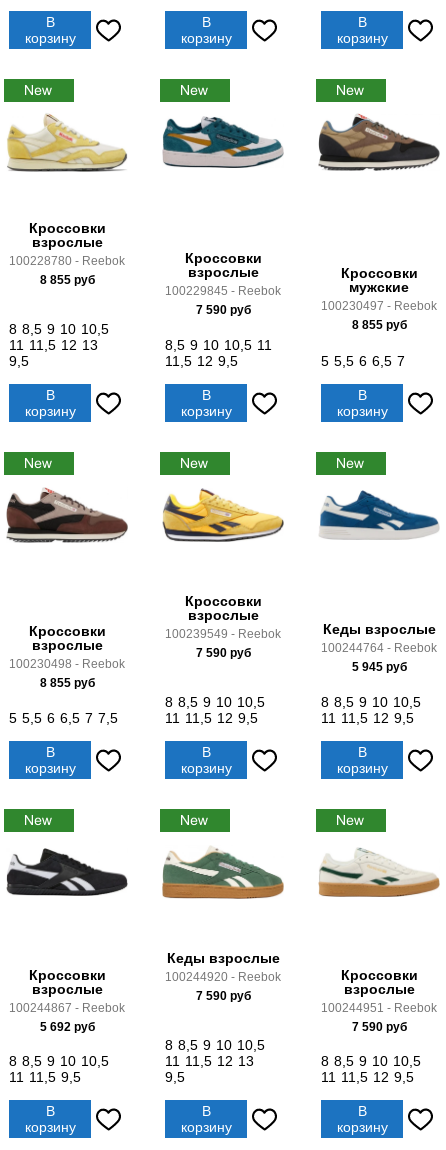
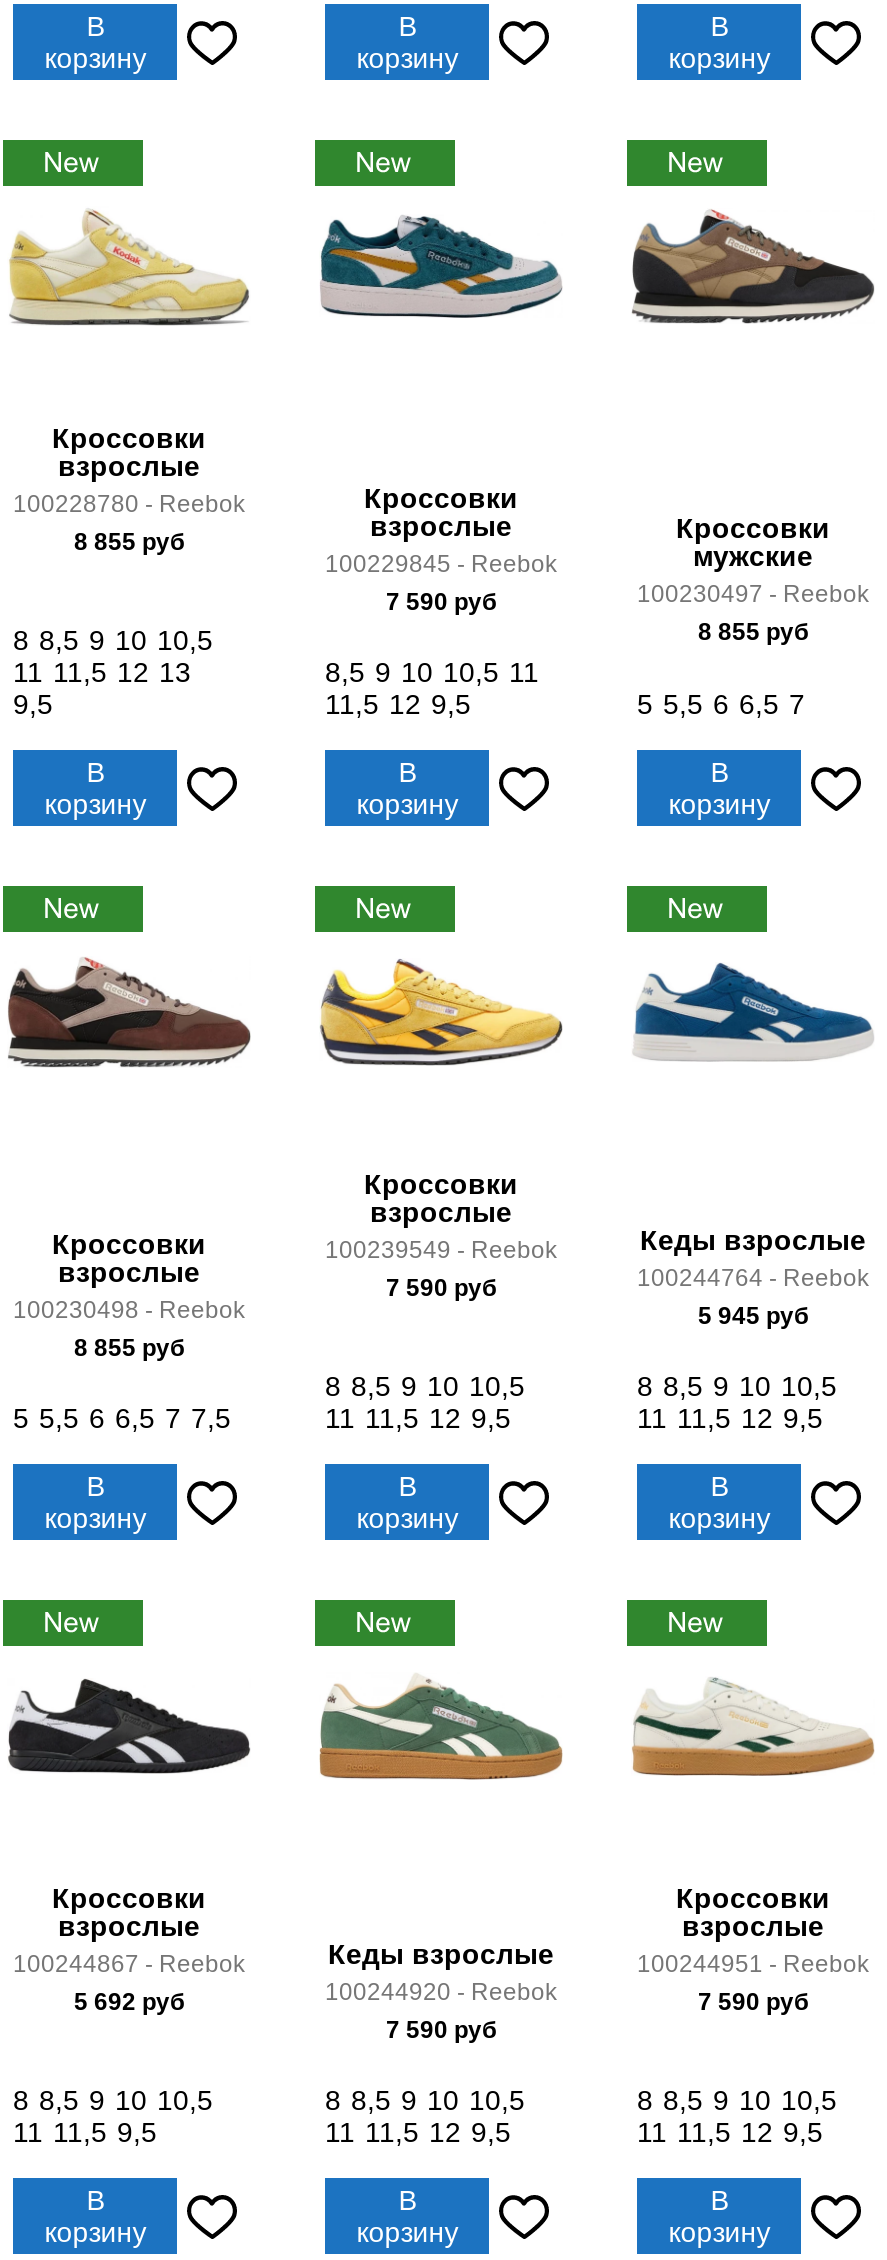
moved down: Кеды взрослые | 100244920 - Reebok | 7 590 руб

- 11 11,5 12 13
- 9,5
+ 11 11,5 12 9,5
